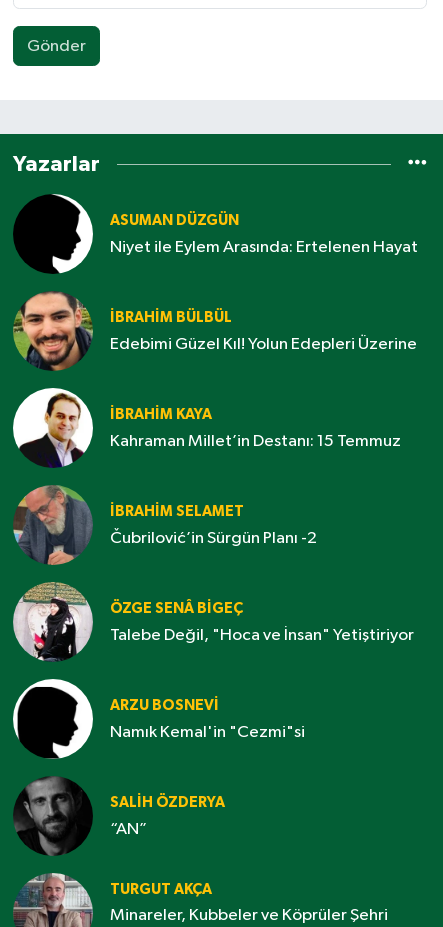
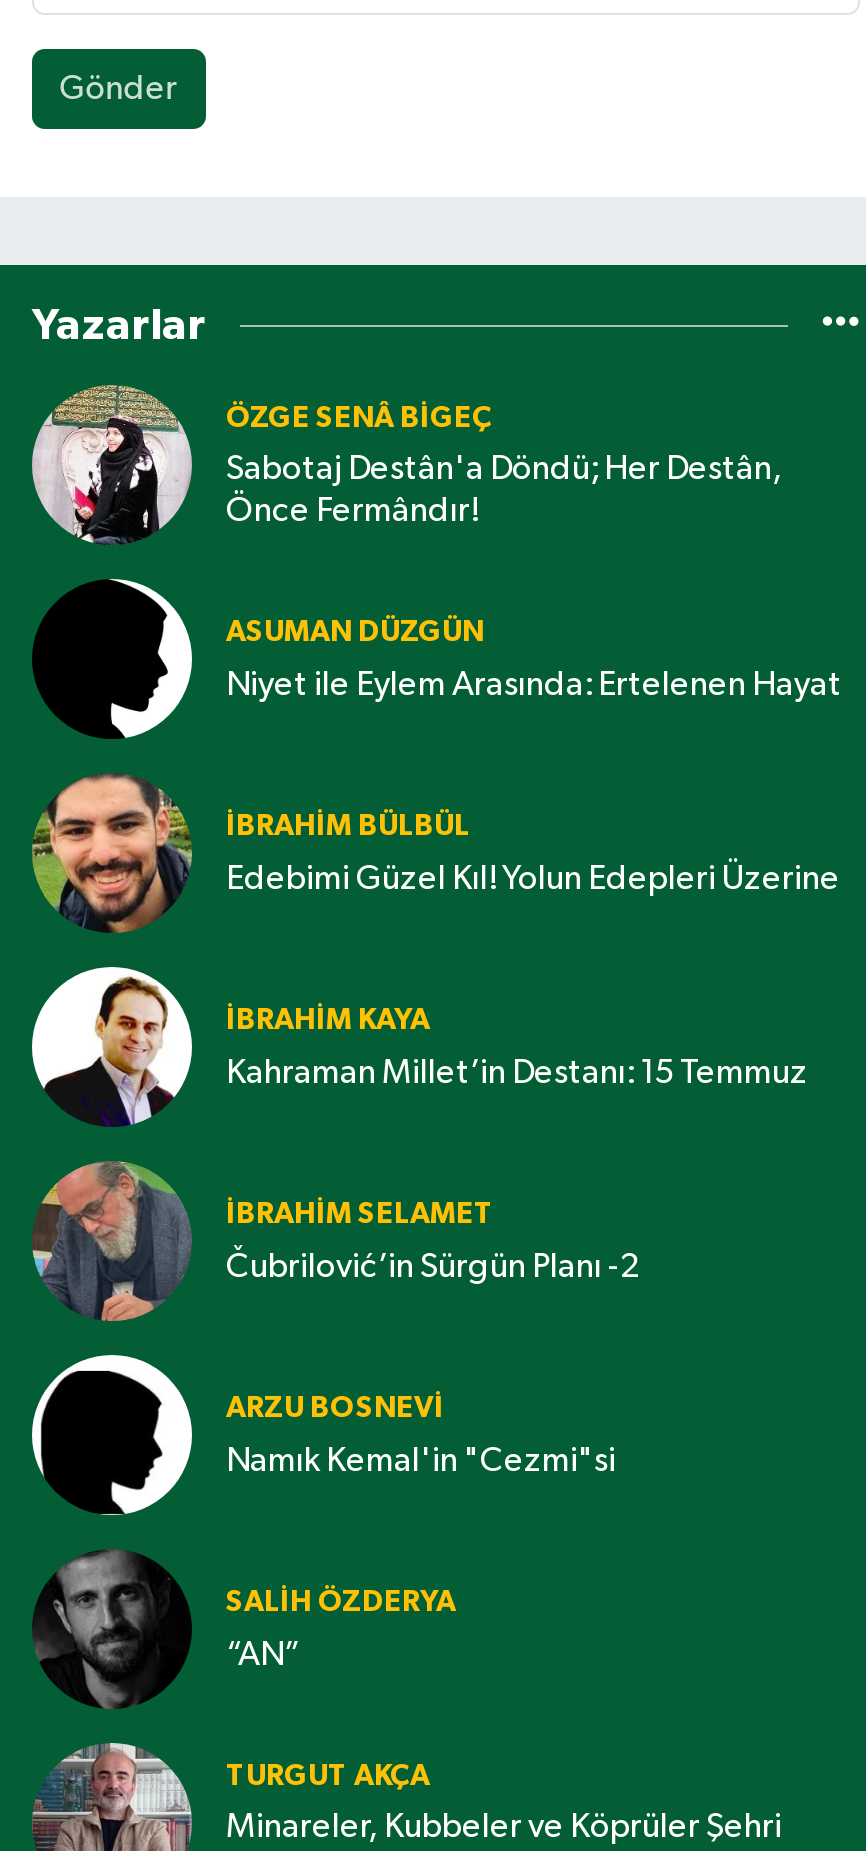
+ Sabotaj Destân'a Döndü; Her Destân,
+ Önce Fermândır!

moved down: [image] | ASUMAN DÜZGÜN | Niyet ile Eylem Arasında: Ertelenen Hayat | ... | İBRAHIM SELAMET | Čubrilović’in Sürgün Planı -2

moved up: [image] | ÖZGE SENÂ BIGEÇ

- Talebe Değil, "Hoca ve İnsan" Yetiştiriyor
